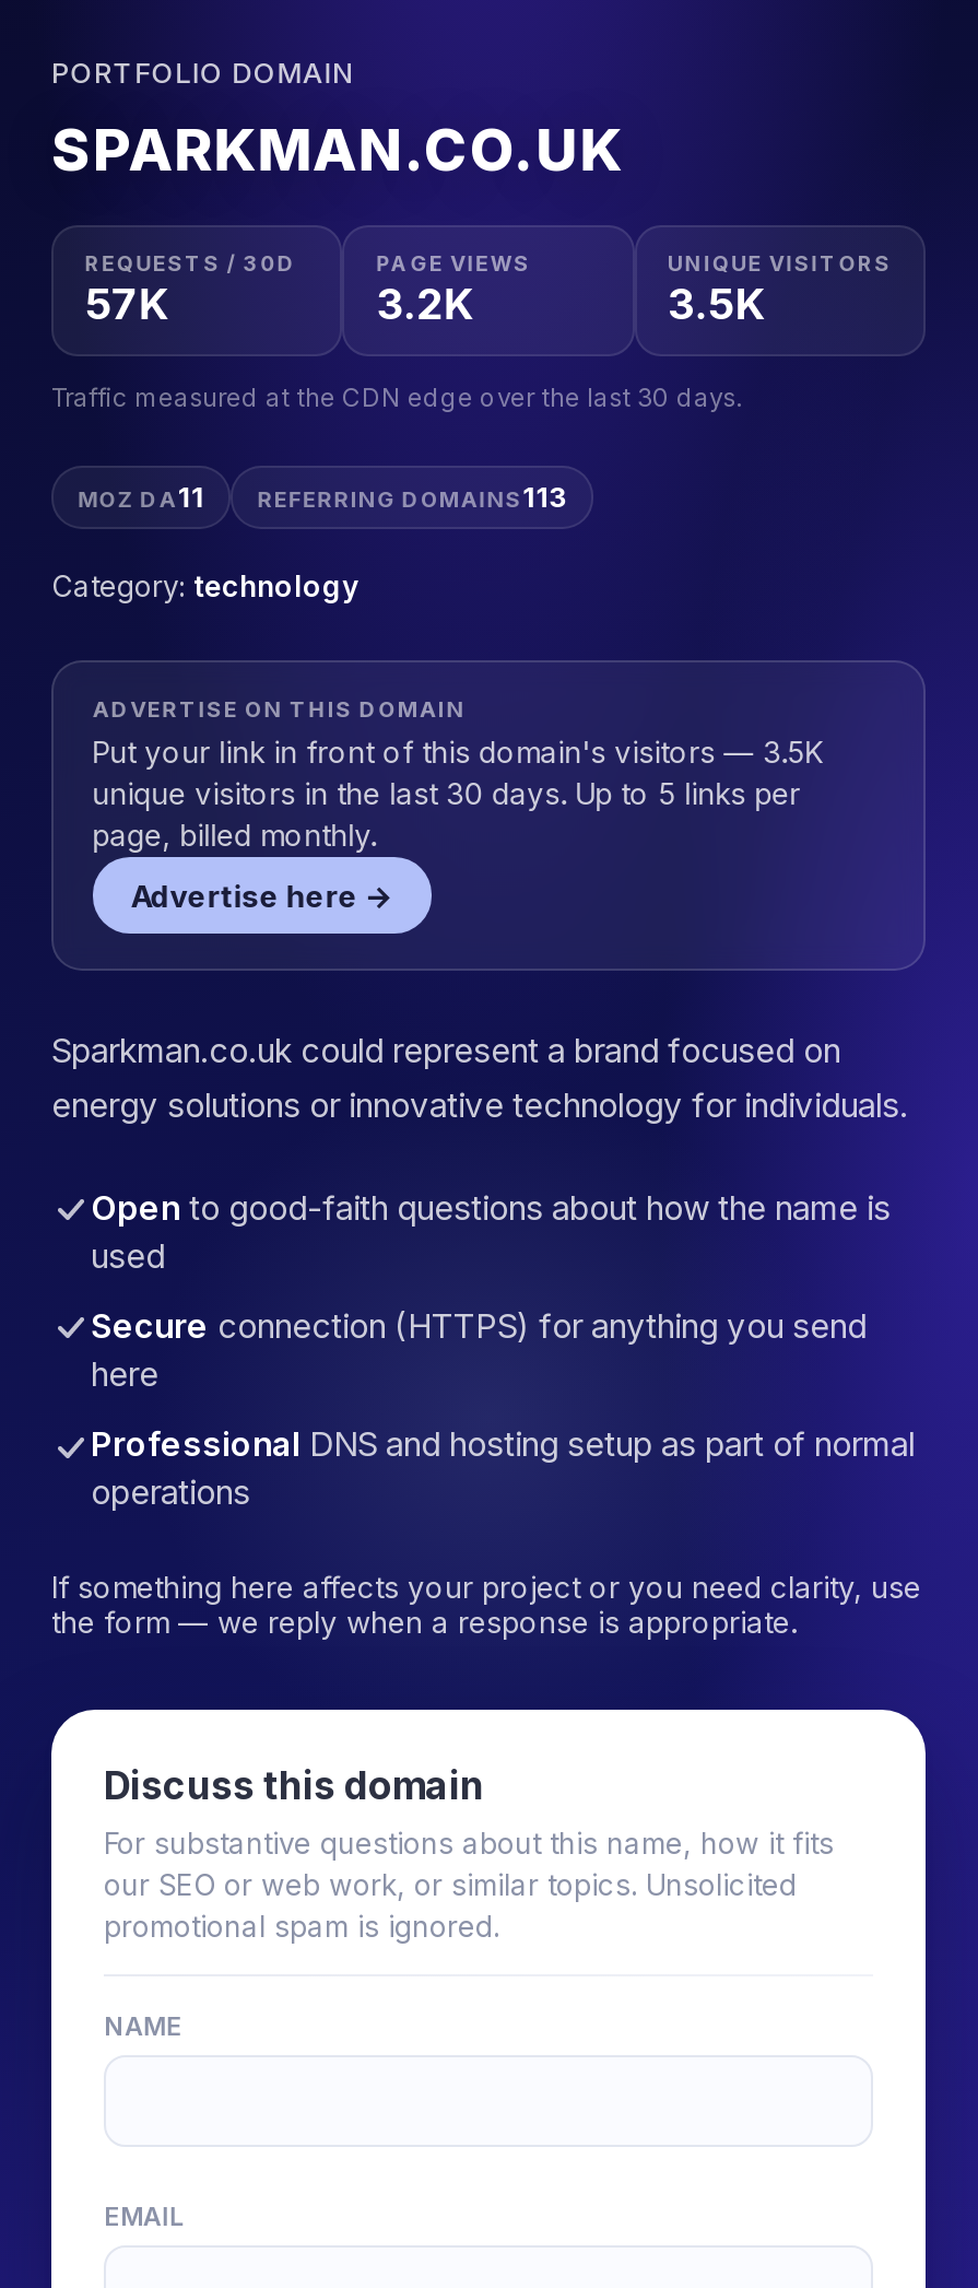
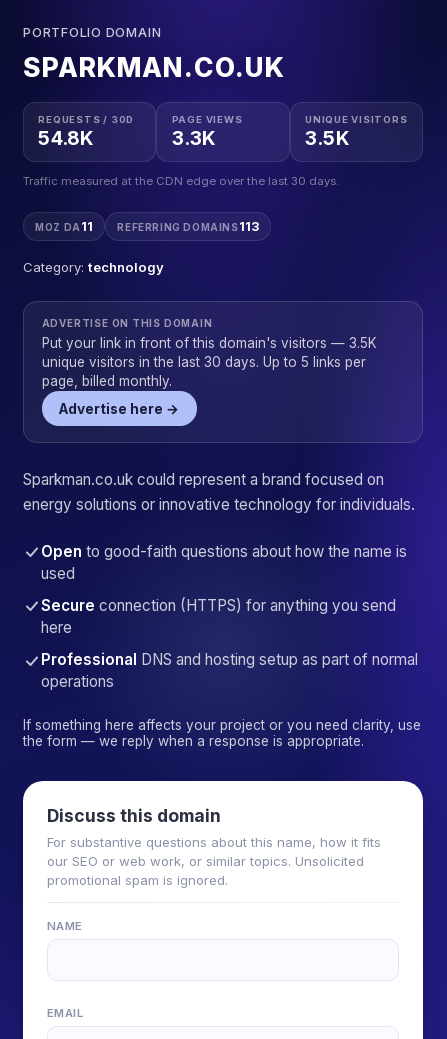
- 57K
+ 54.8K

- 3.2K
+ 3.3K
